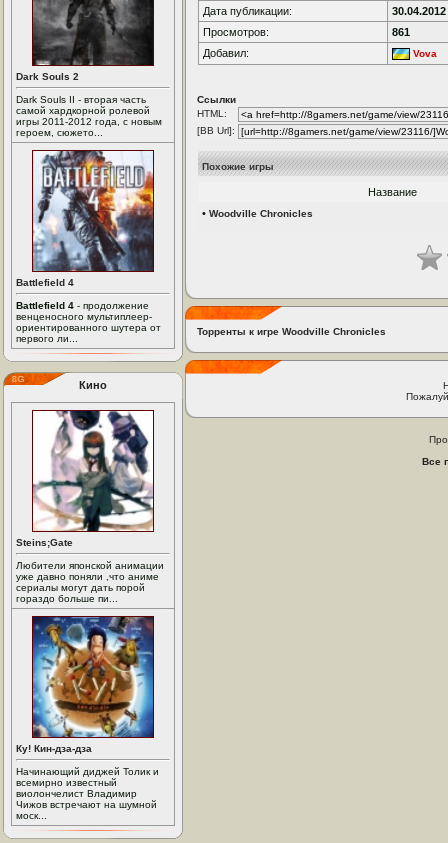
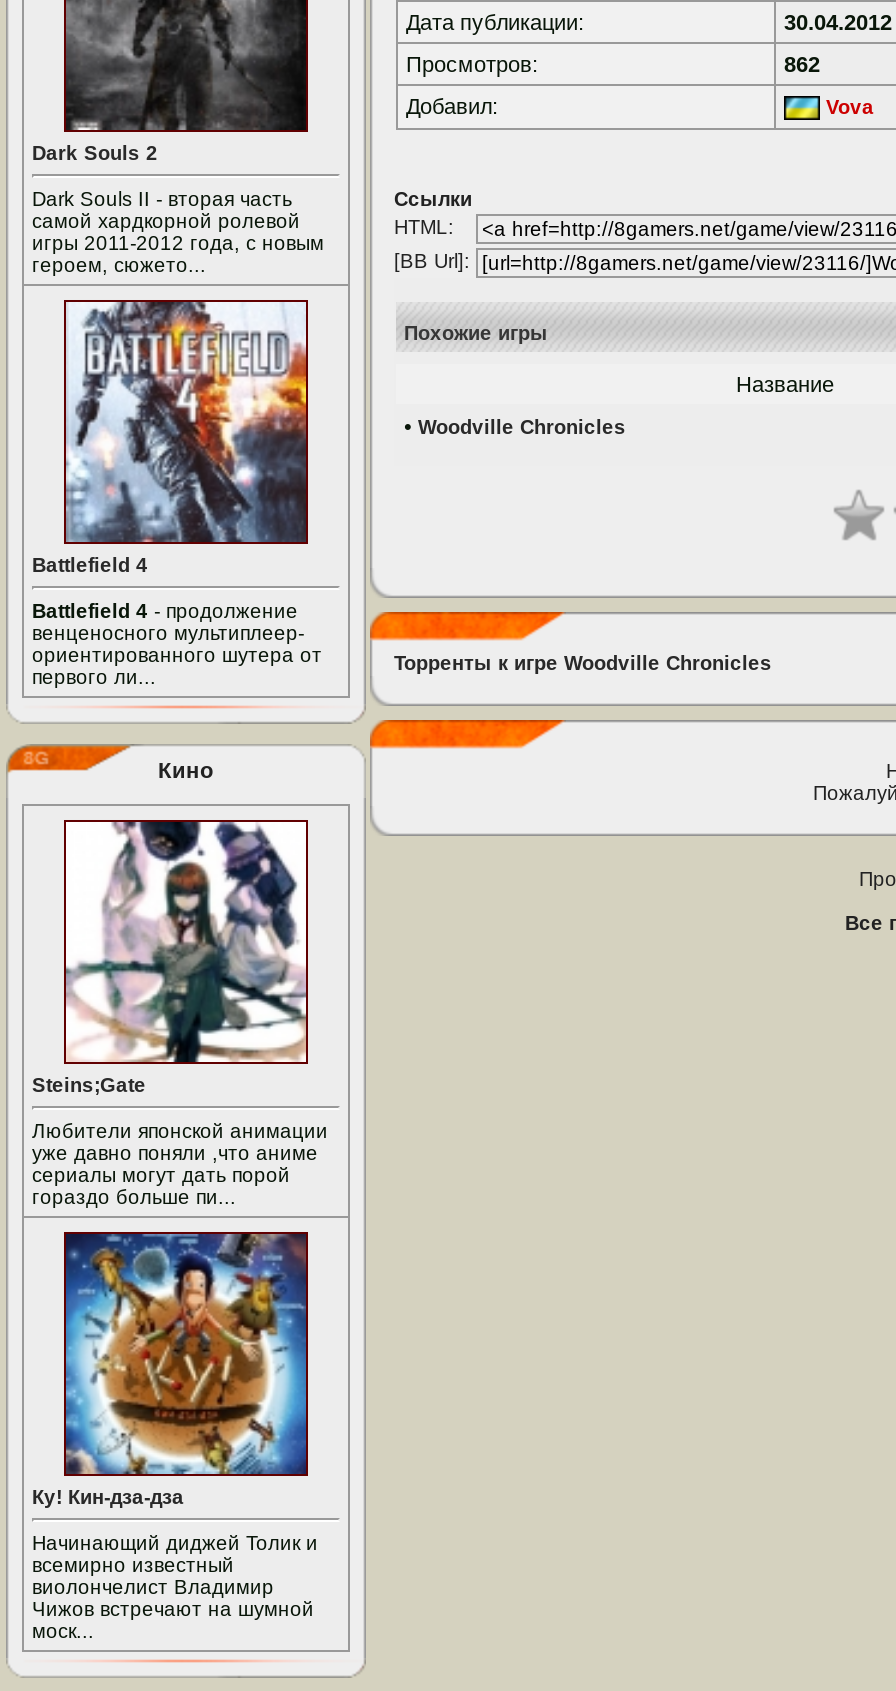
- 861
+ 862
